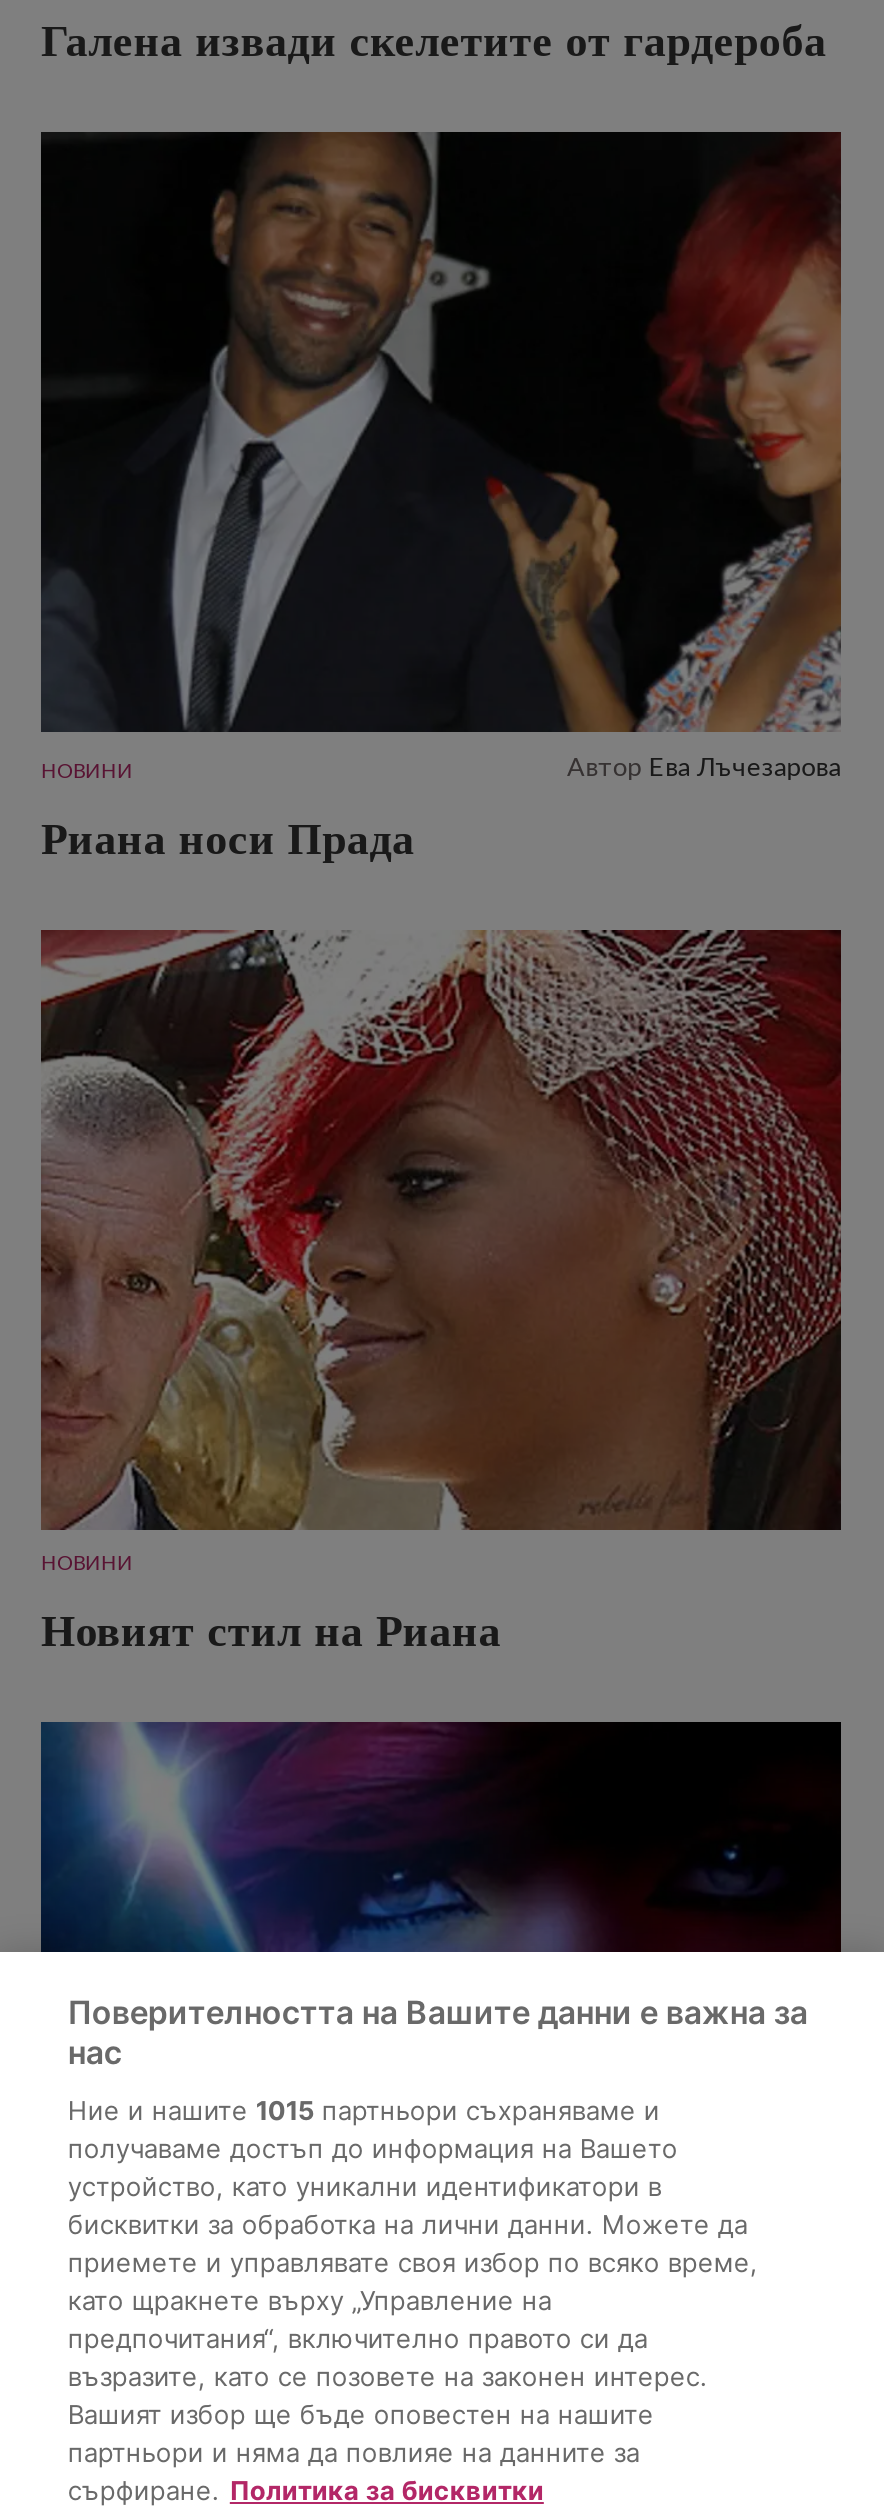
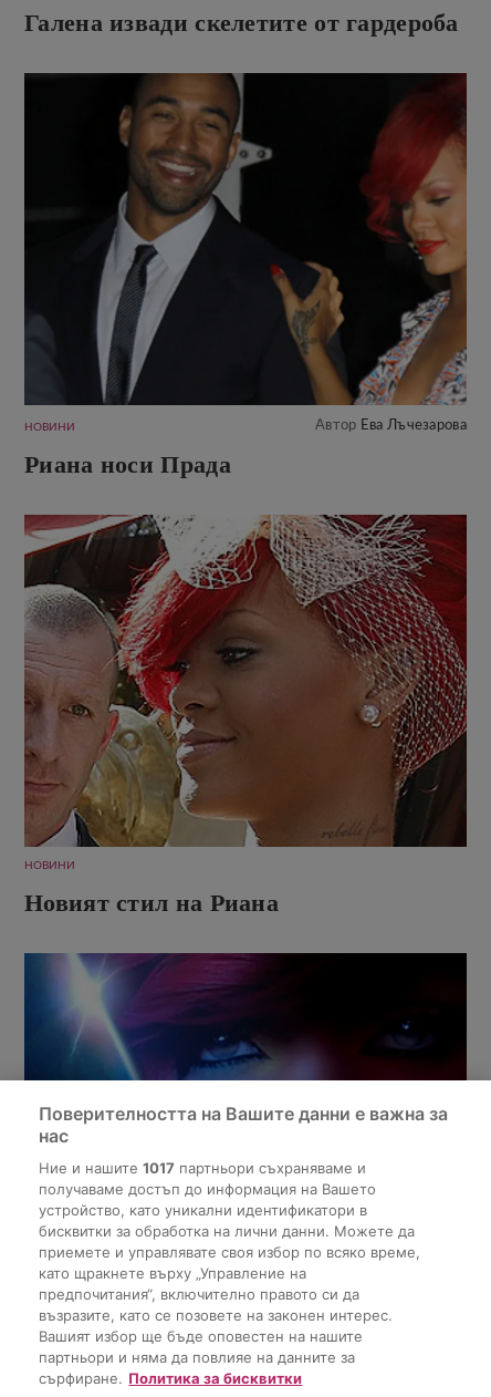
- Ние и нашите 1015 партньори съхраняваме и
+ Ние и нашите 1017 партньори съхраняваме и
